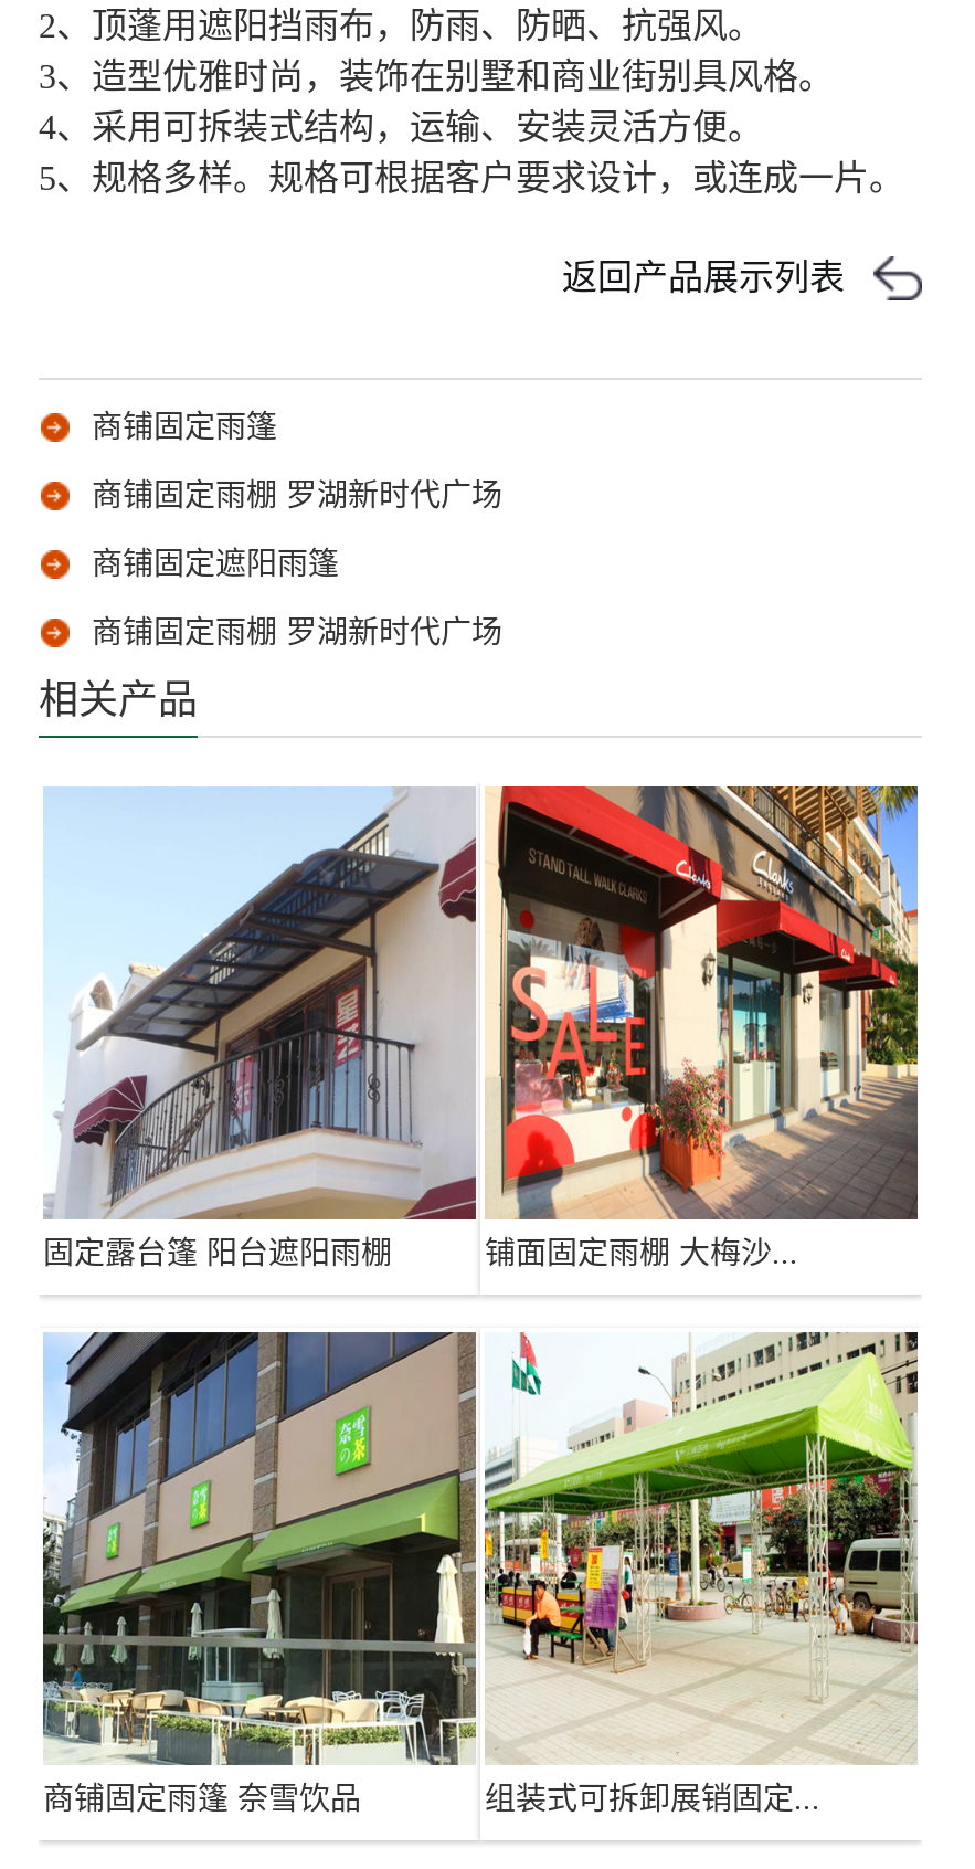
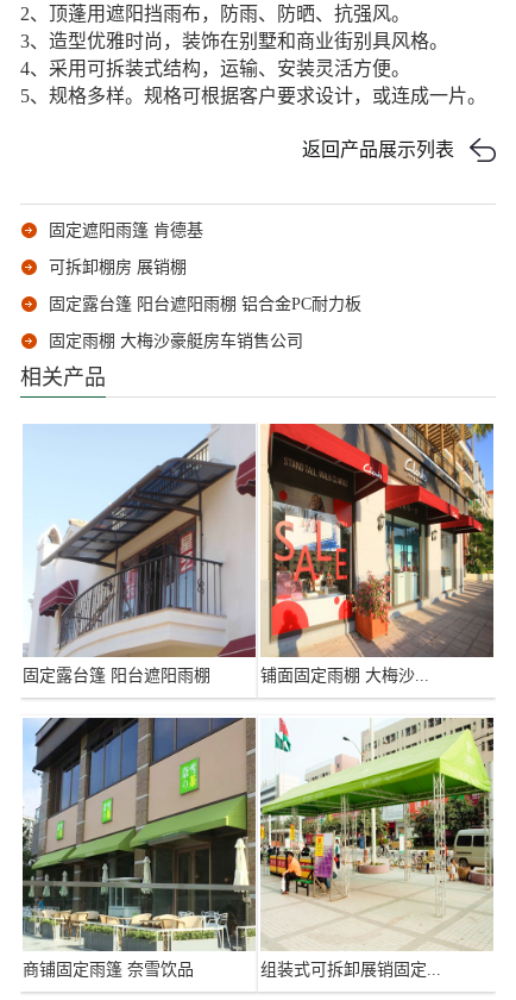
- 商铺固定雨篷
+ 固定遮阳雨篷 肯德基

- 商铺固定雨棚 罗湖新时代广场
+ 可拆卸棚房 展销棚

- 商铺固定遮阳雨篷
+ 固定露台篷 阳台遮阳雨棚 铝合金PC耐力板

- 商铺固定雨棚 罗湖新时代广场
+ 固定雨棚 大梅沙豪艇房车销售公司
